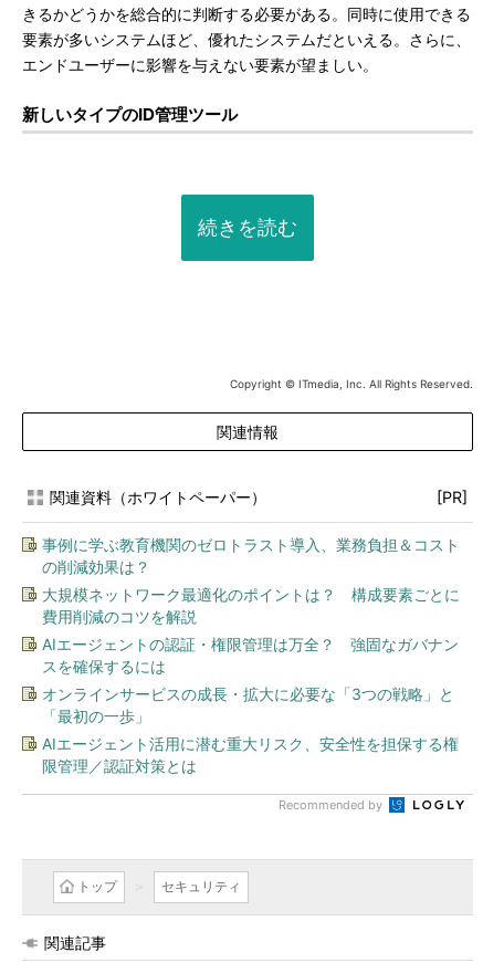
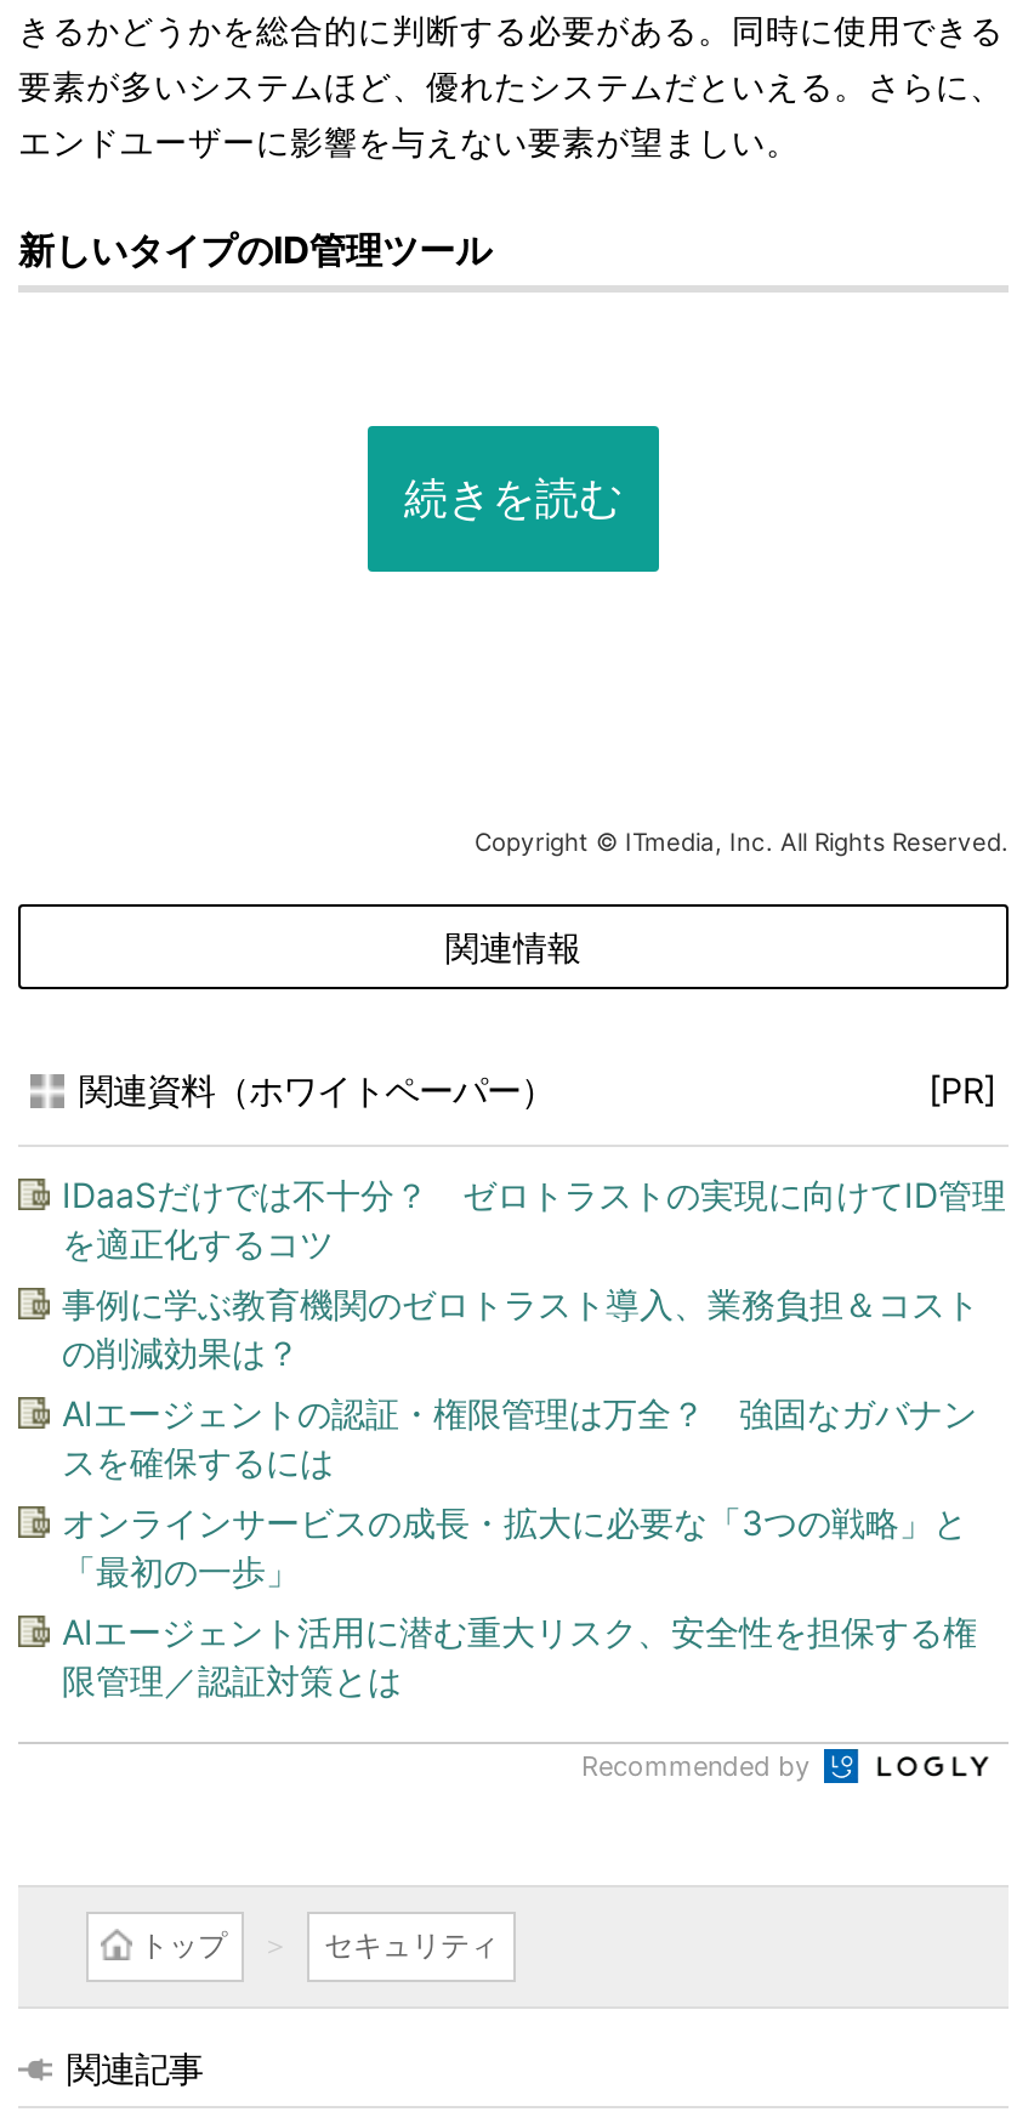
+ IDaaSだけでは不十分？ ゼロトラストの実現に向けてID管理
+ を適正化するコツ

moved down: 事例に学ぶ教育機関のゼロトラスト導入、業務負担＆コスト | の削減効果は？

- 大規模ネットワーク最適化のポイントは？ 構成要素ごとに
- 費用削減のコツを解説
